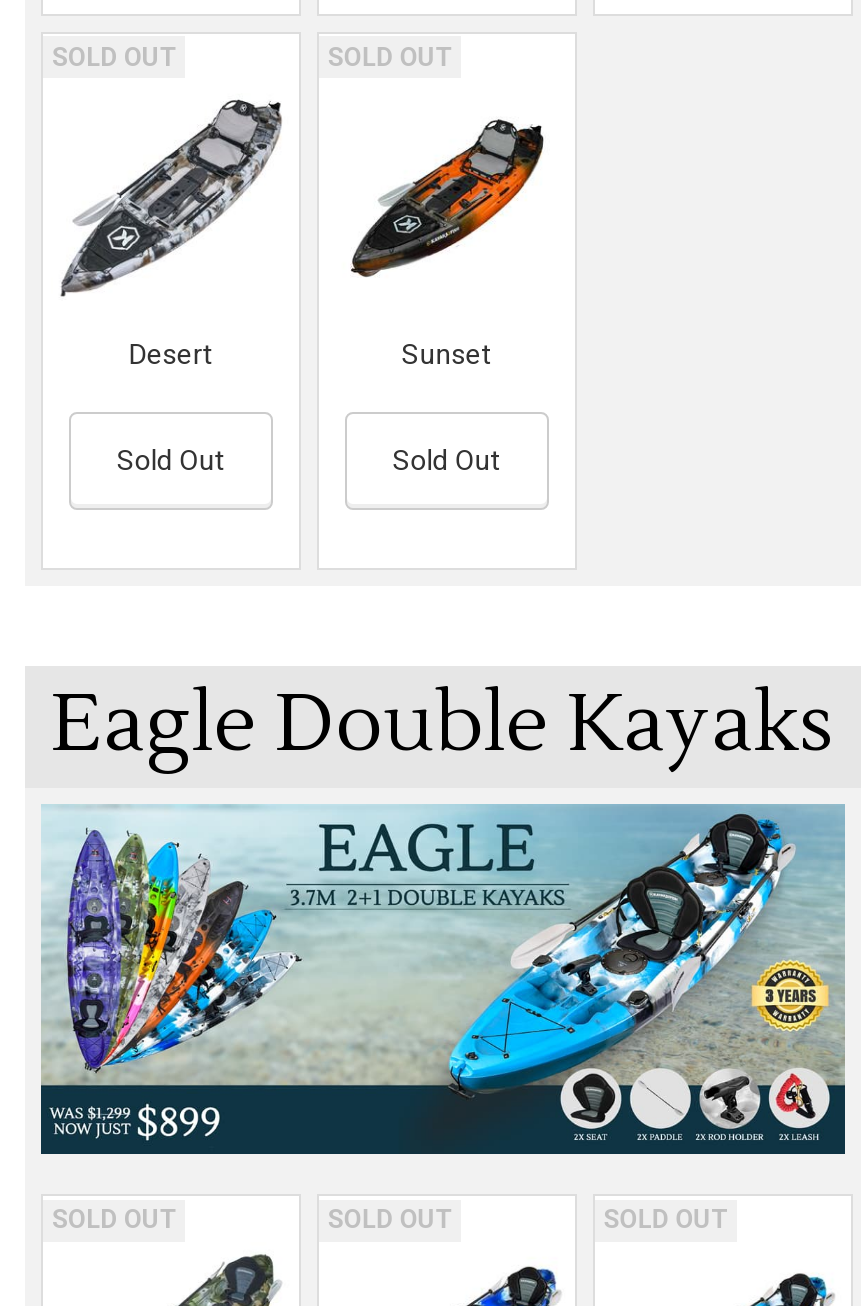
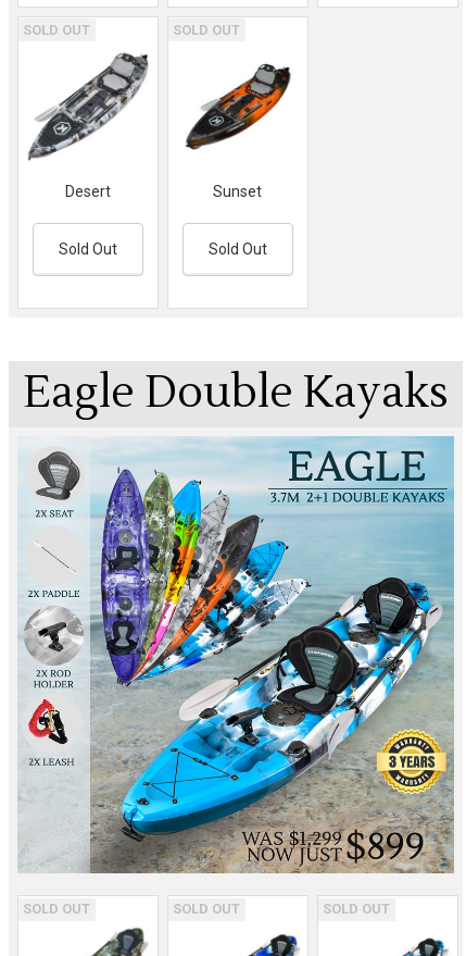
- [image]
+ [image]
